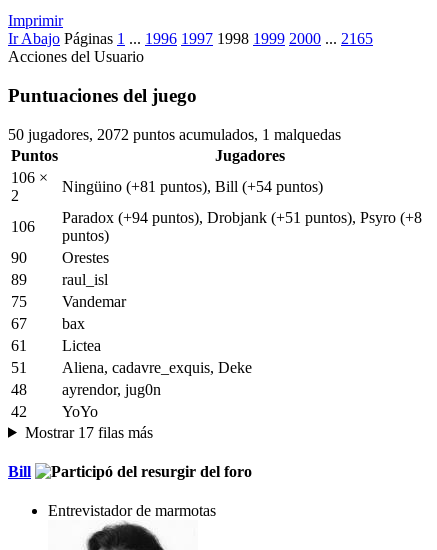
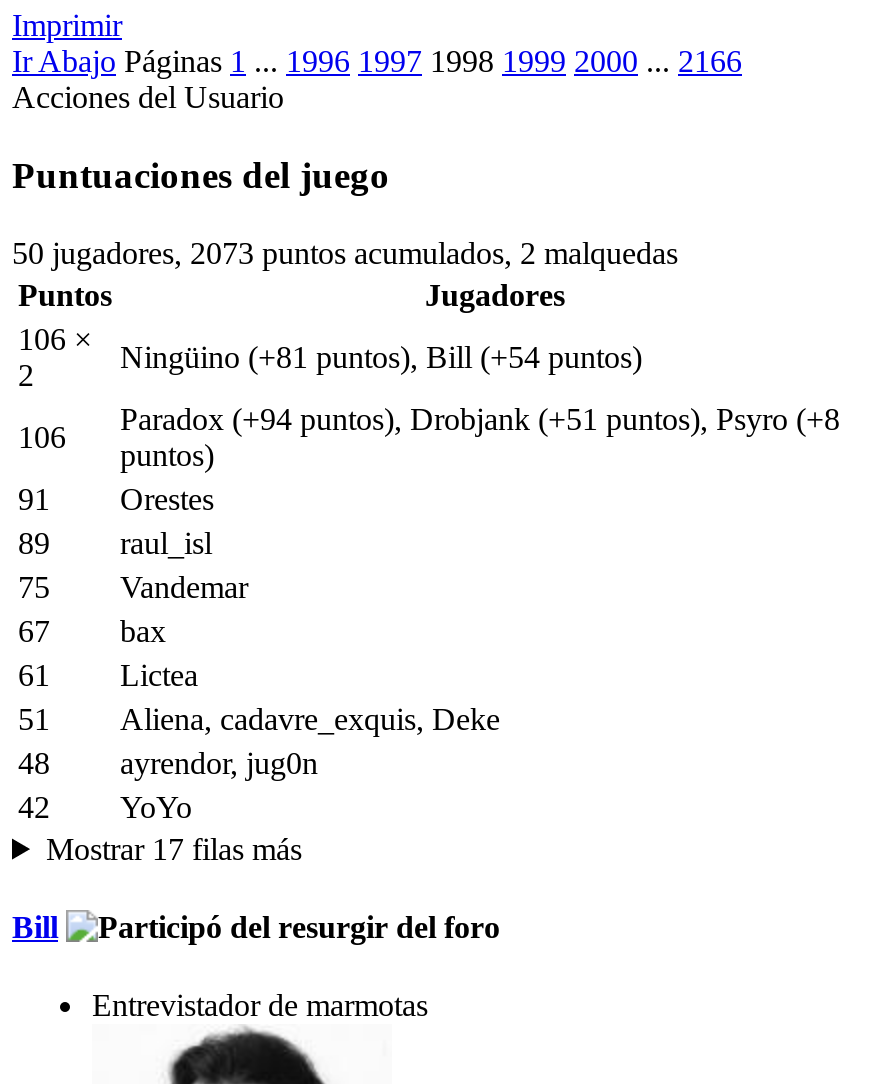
- Ir Abajo Páginas 1 ... 1996 1997 1998 1999 2000 ... 2165
+ Ir Abajo Páginas 1 ... 1996 1997 1998 1999 2000 ... 2166

- 50 jugadores, 2072 puntos acumulados, 1 malquedas
+ 50 jugadores, 2073 puntos acumulados, 2 malquedas

- 90
+ 91
